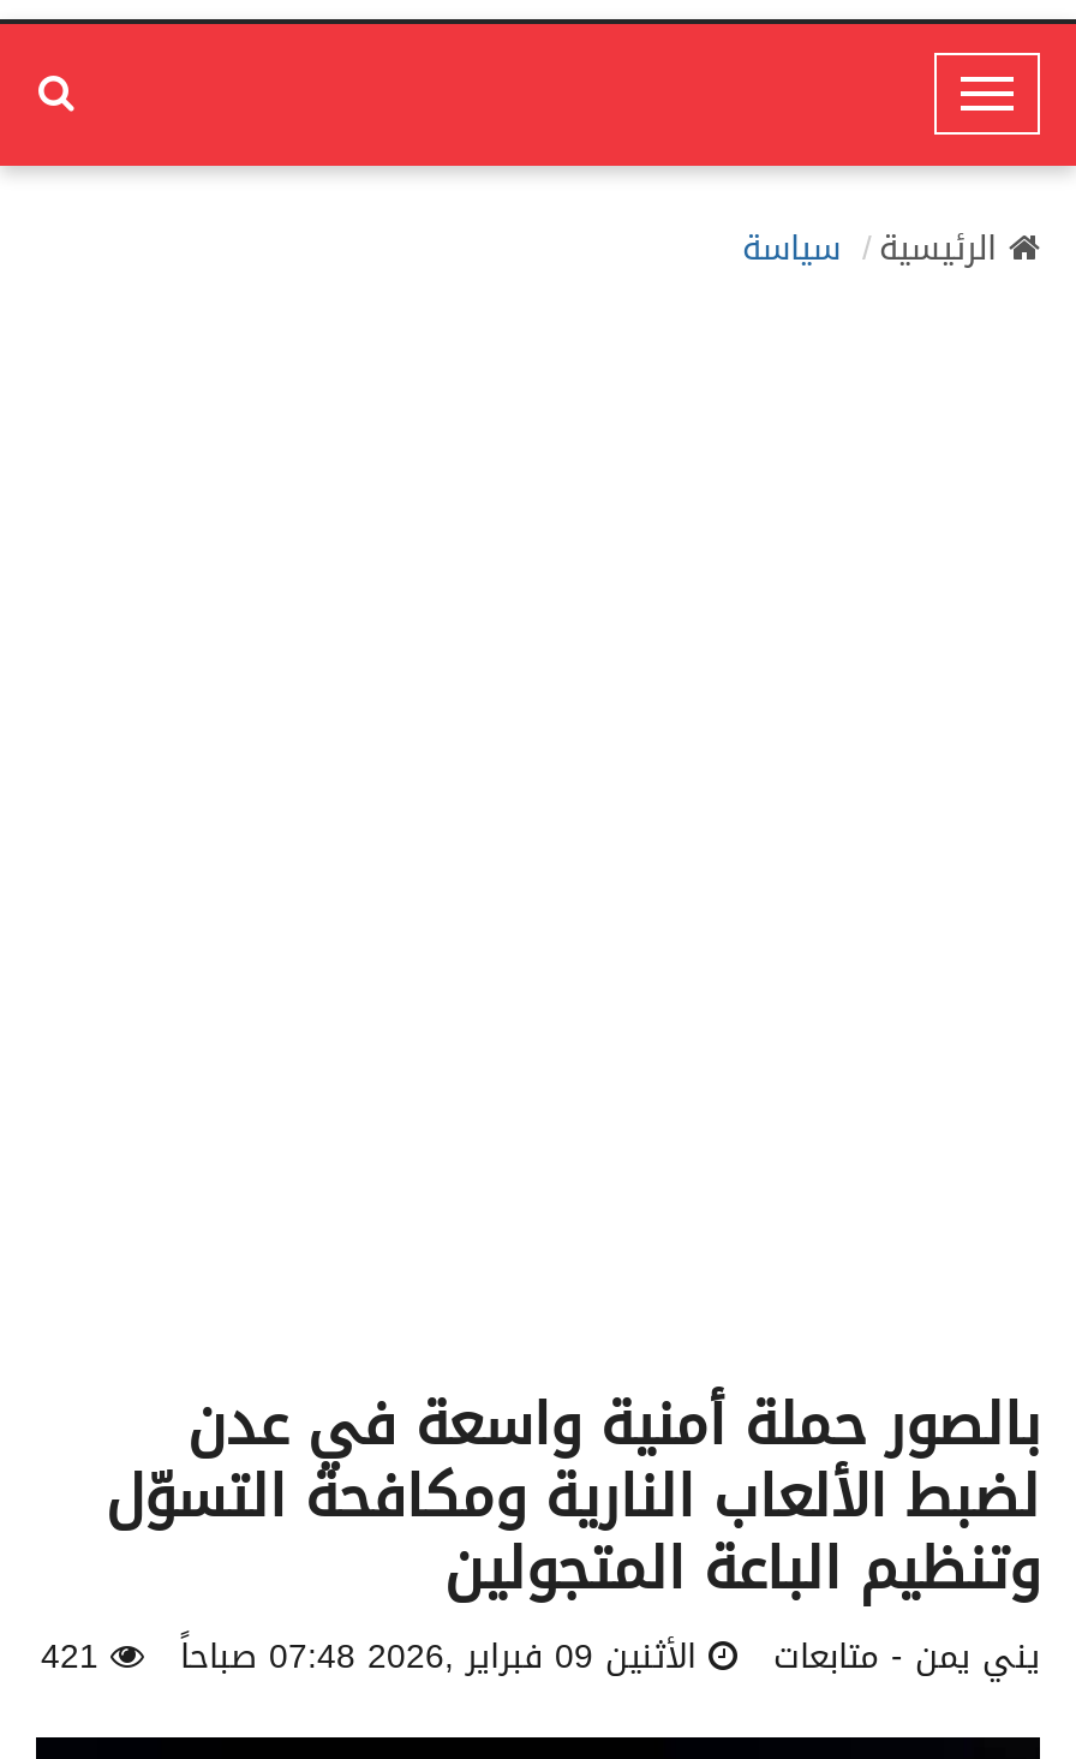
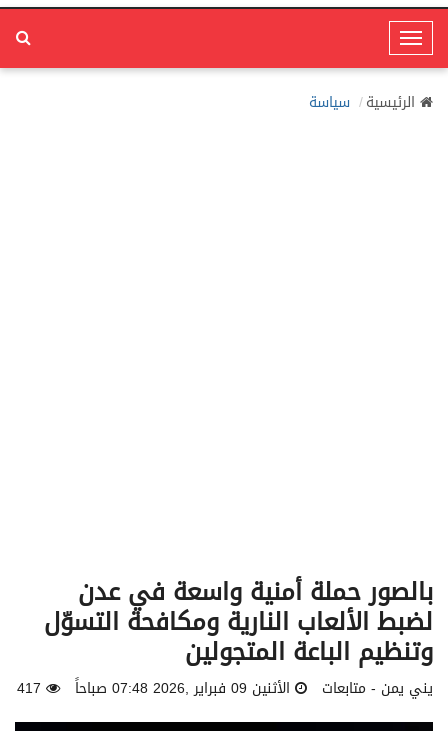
- 421
+ 417
